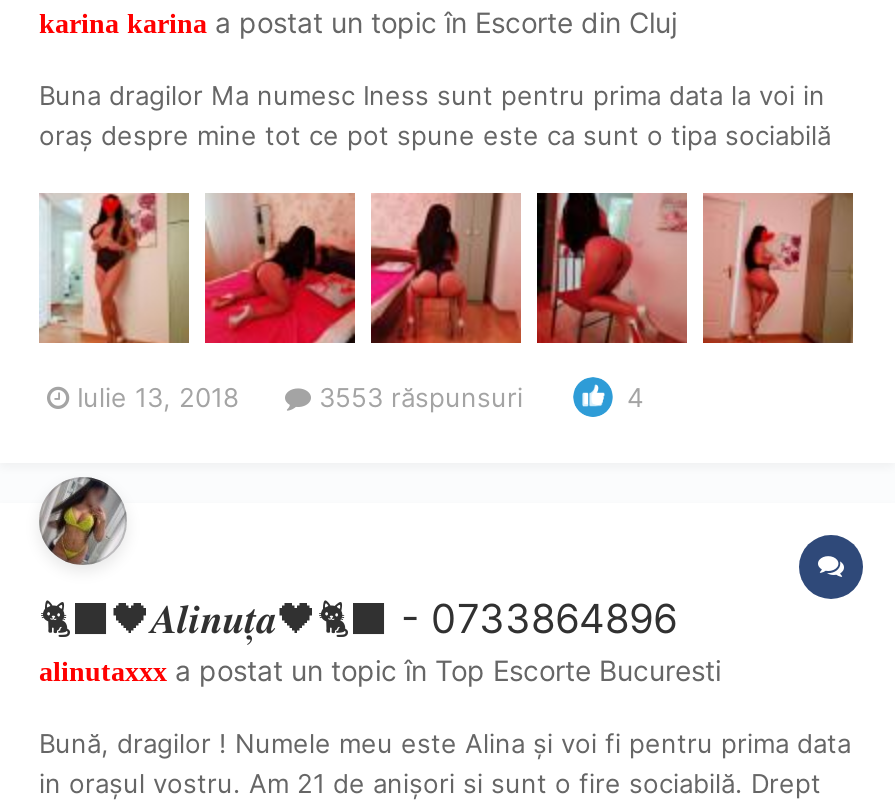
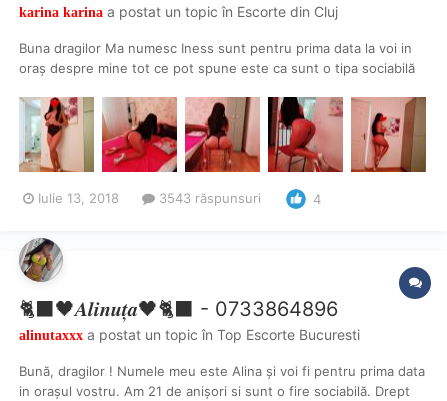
- 3553 răspunsuri
+ 3543 răspunsuri
